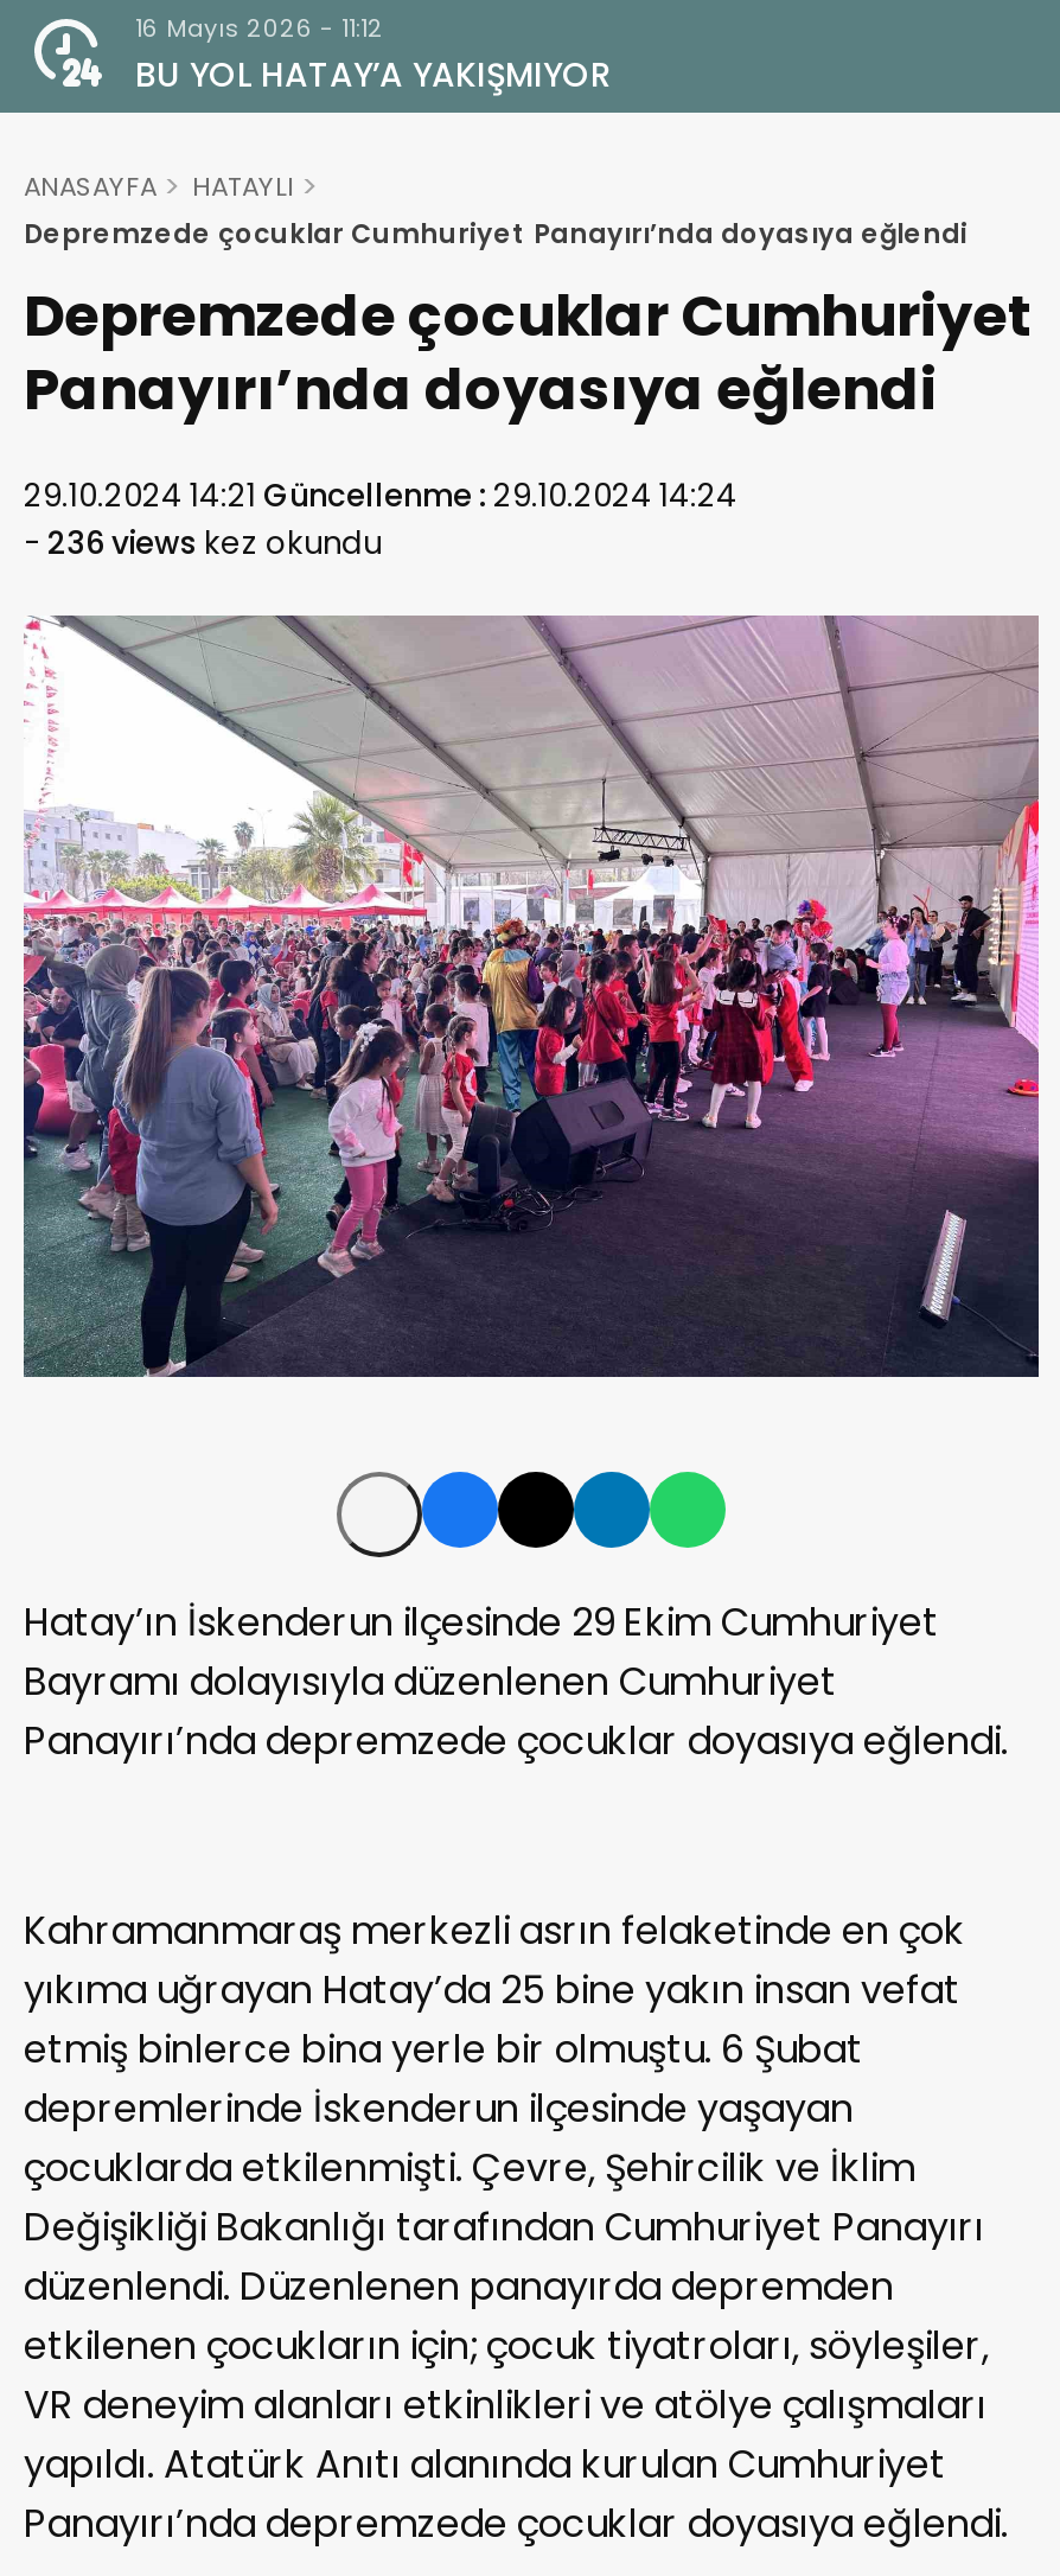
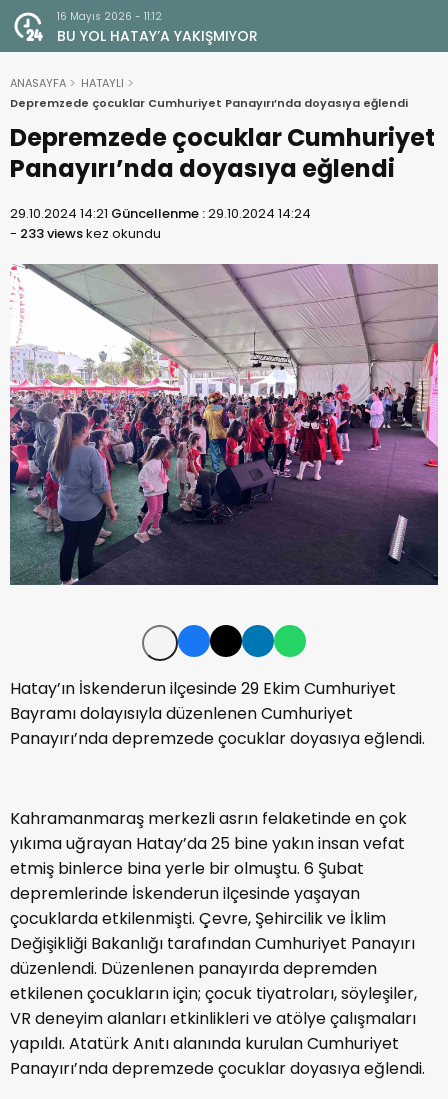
- - 236 views kez okundu
+ - 233 views kez okundu
